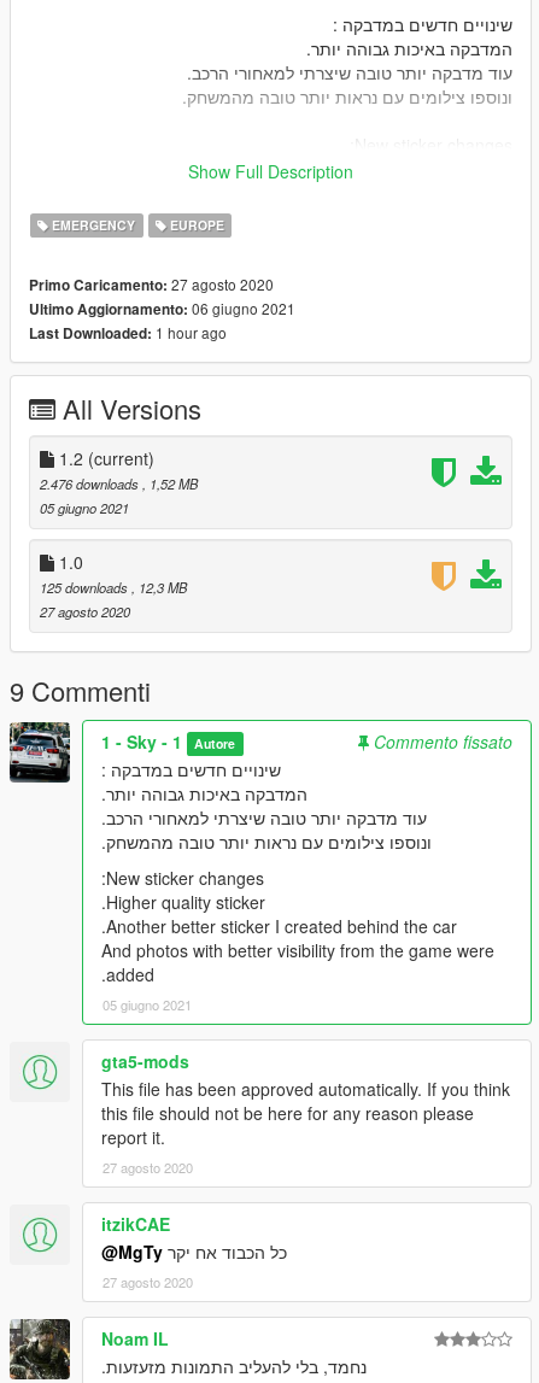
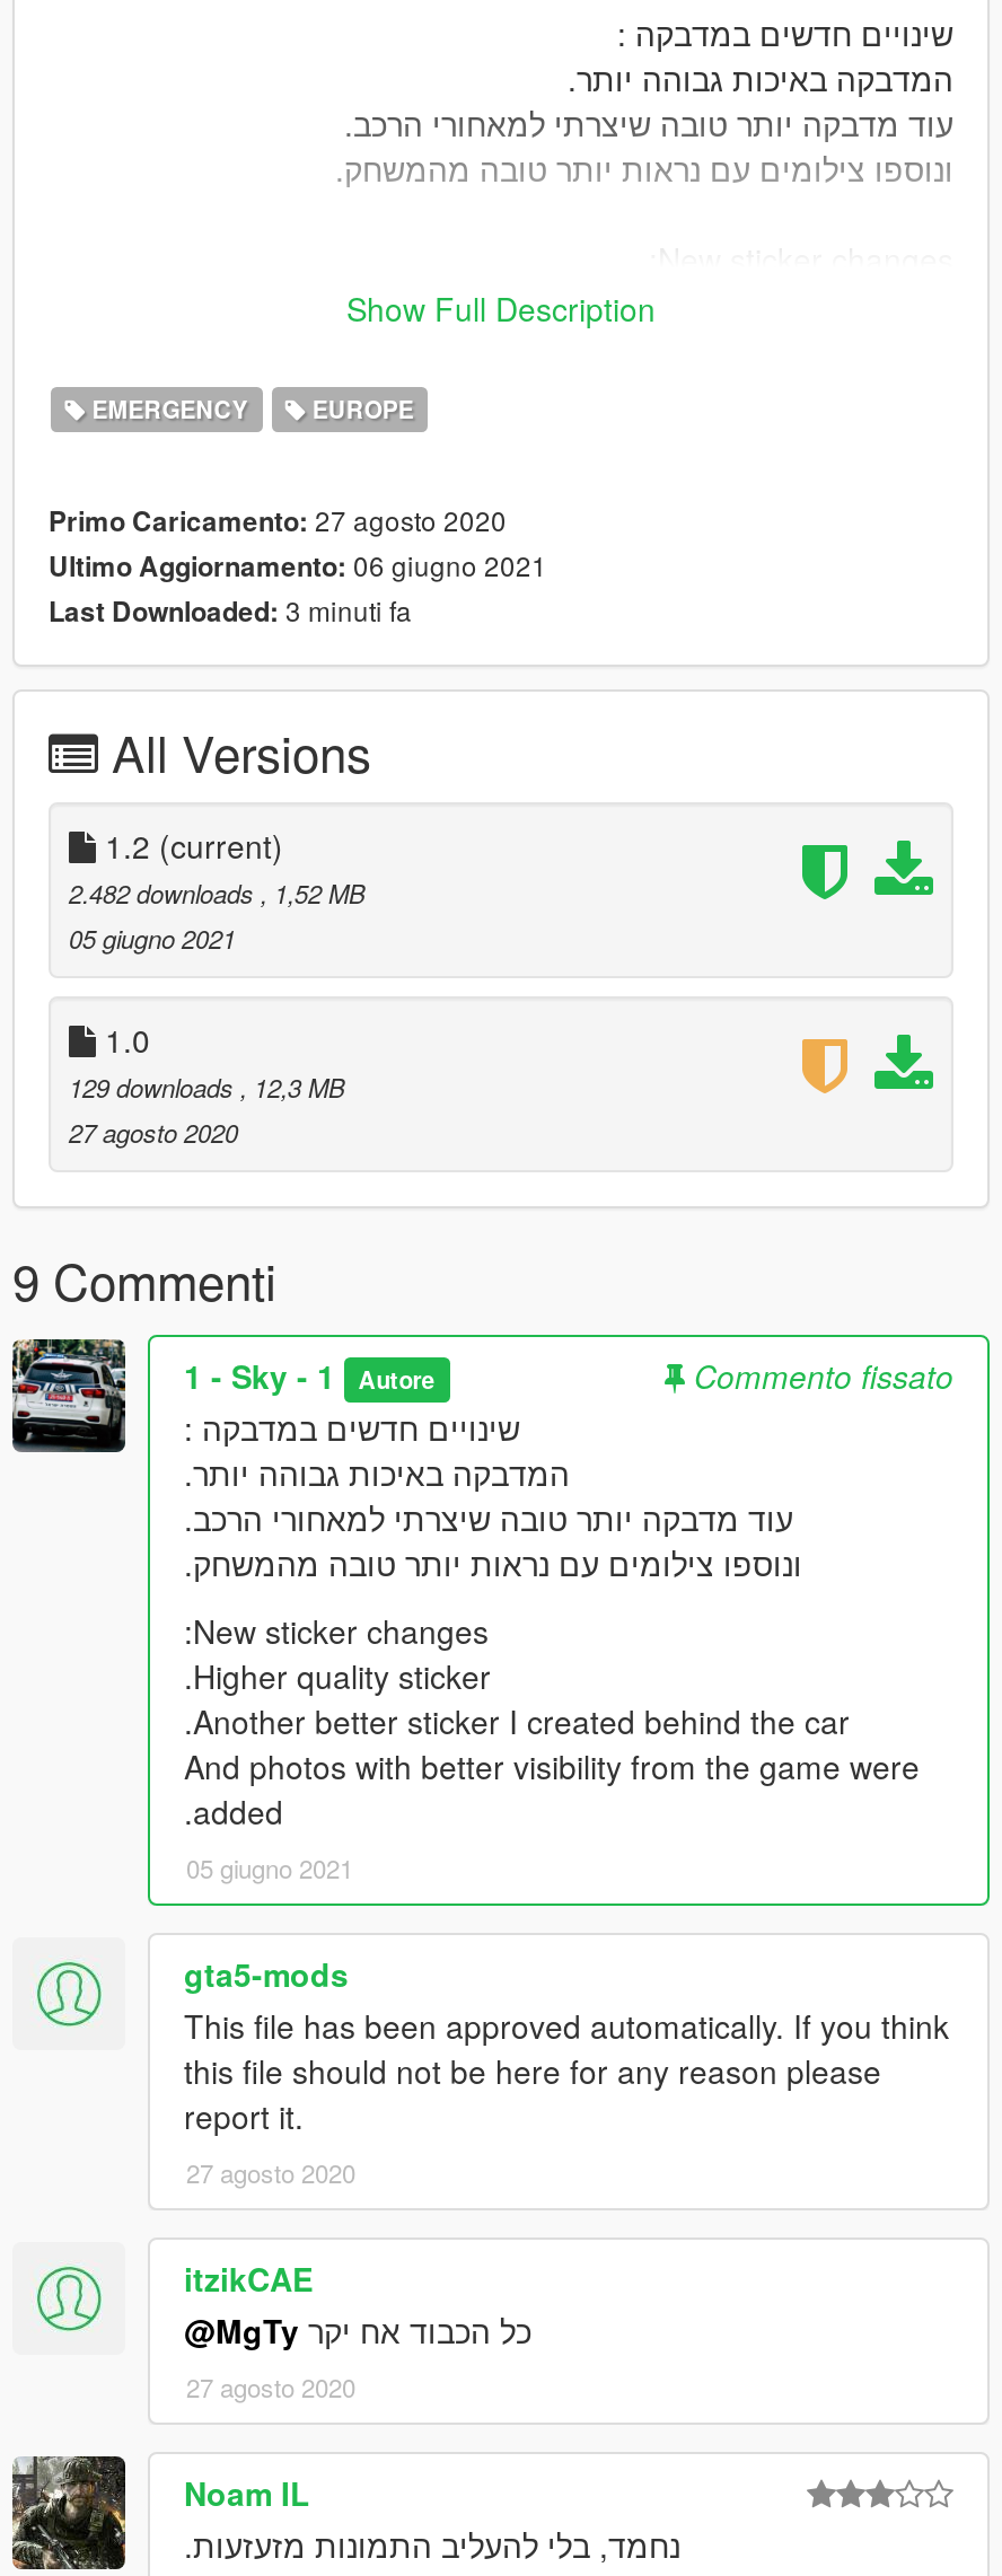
- Last Downloaded: 1 hour ago
+ Last Downloaded: 3 minuti fa

- 2.476 downloads, 1,52 MB
+ 2.482 downloads, 1,52 MB

- 125 downloads, 12,3 MB
+ 129 downloads, 12,3 MB
